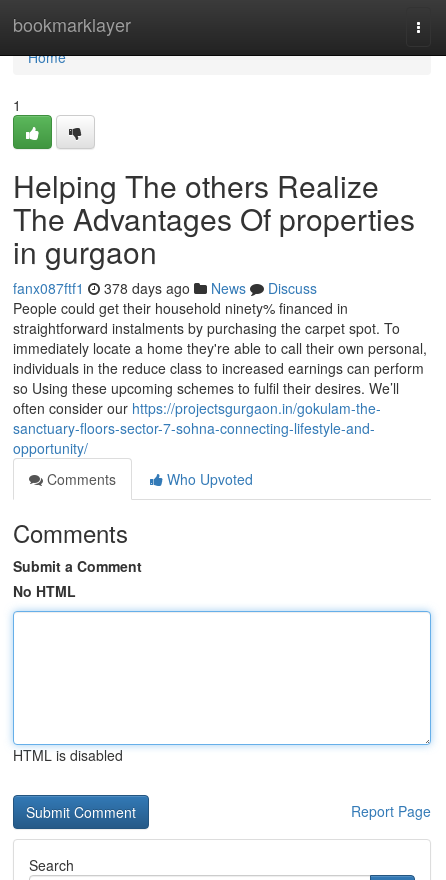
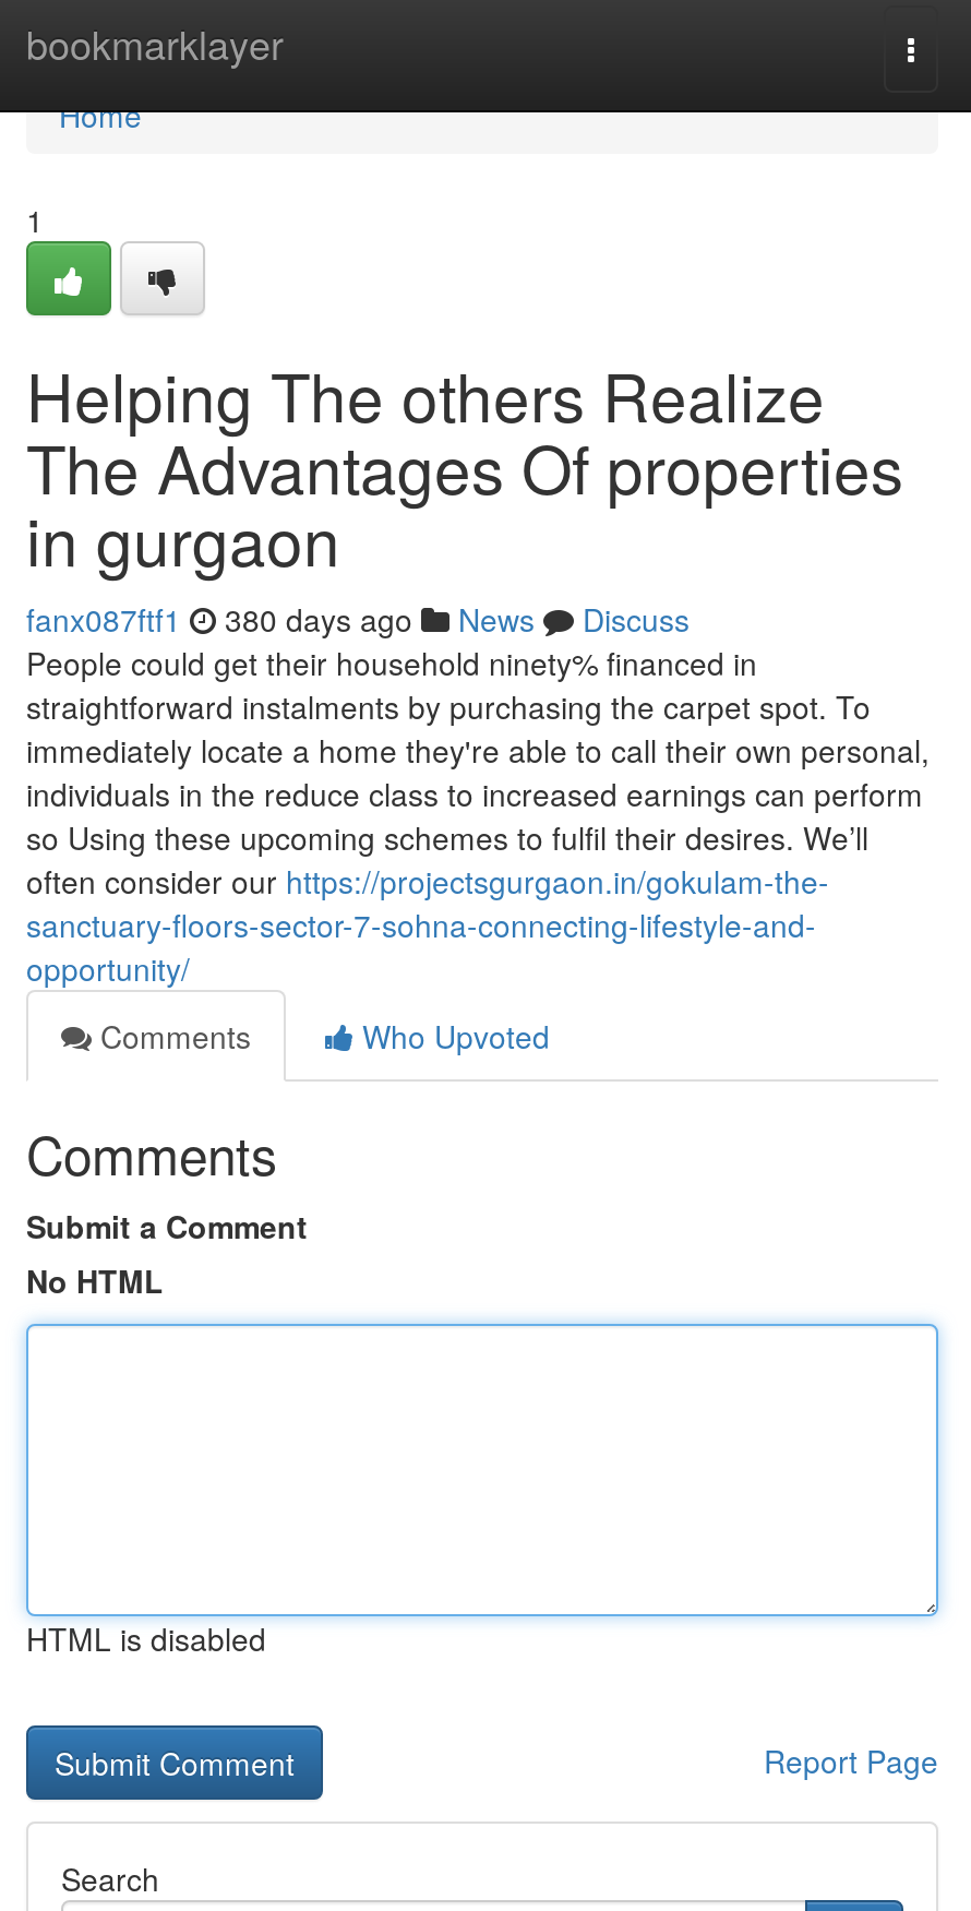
- fanx087ftf1 378 days ago News Discuss
+ fanx087ftf1 380 days ago News Discuss
